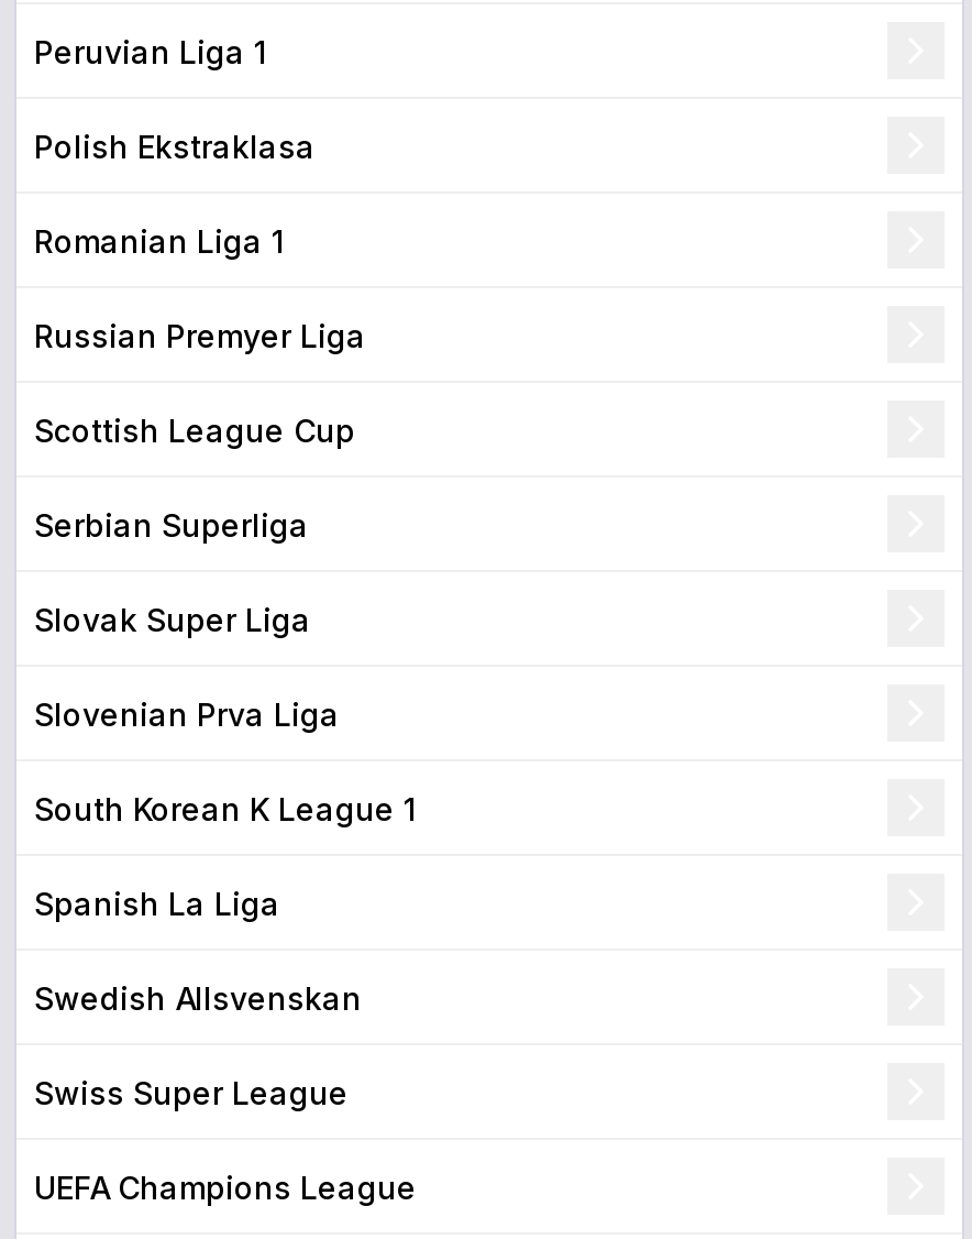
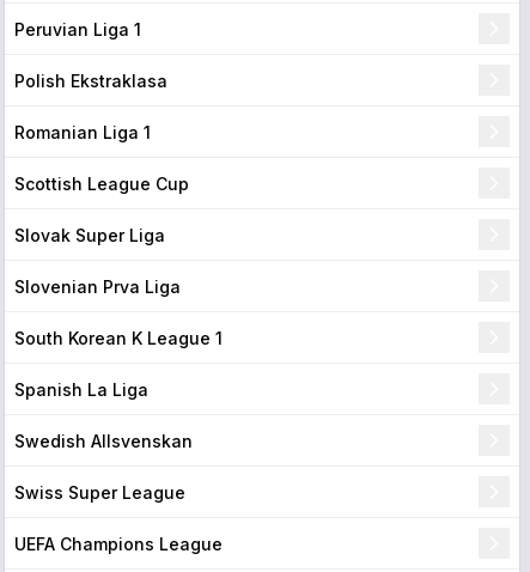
- Russian Premyer Liga

- Serbian Superliga
